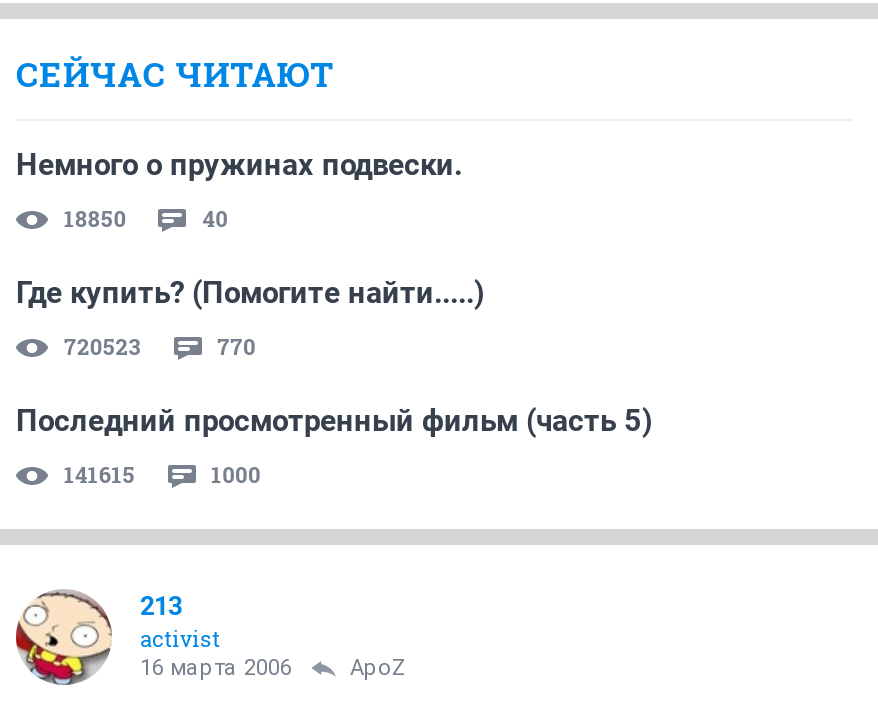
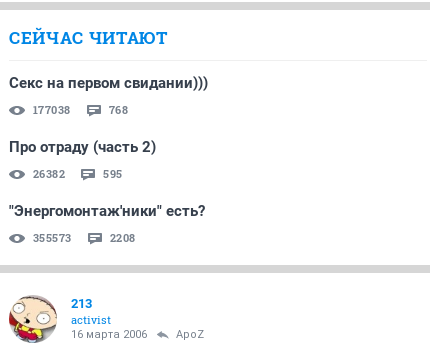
- Немного о пружинах подвески.
+ Секс на первом свидании)))

- 18850
- 40
+ 177038
+ 768

- Где купить? (Помогите найти.....)
+ Про отраду (часть 2)

- 720523
- 770
+ 26382
+ 595

- Последний просмотренный фильм (часть 5)
+ "Энергомонтаж'ники" есть?

- 141615
- 1000
+ 355573
+ 2208
